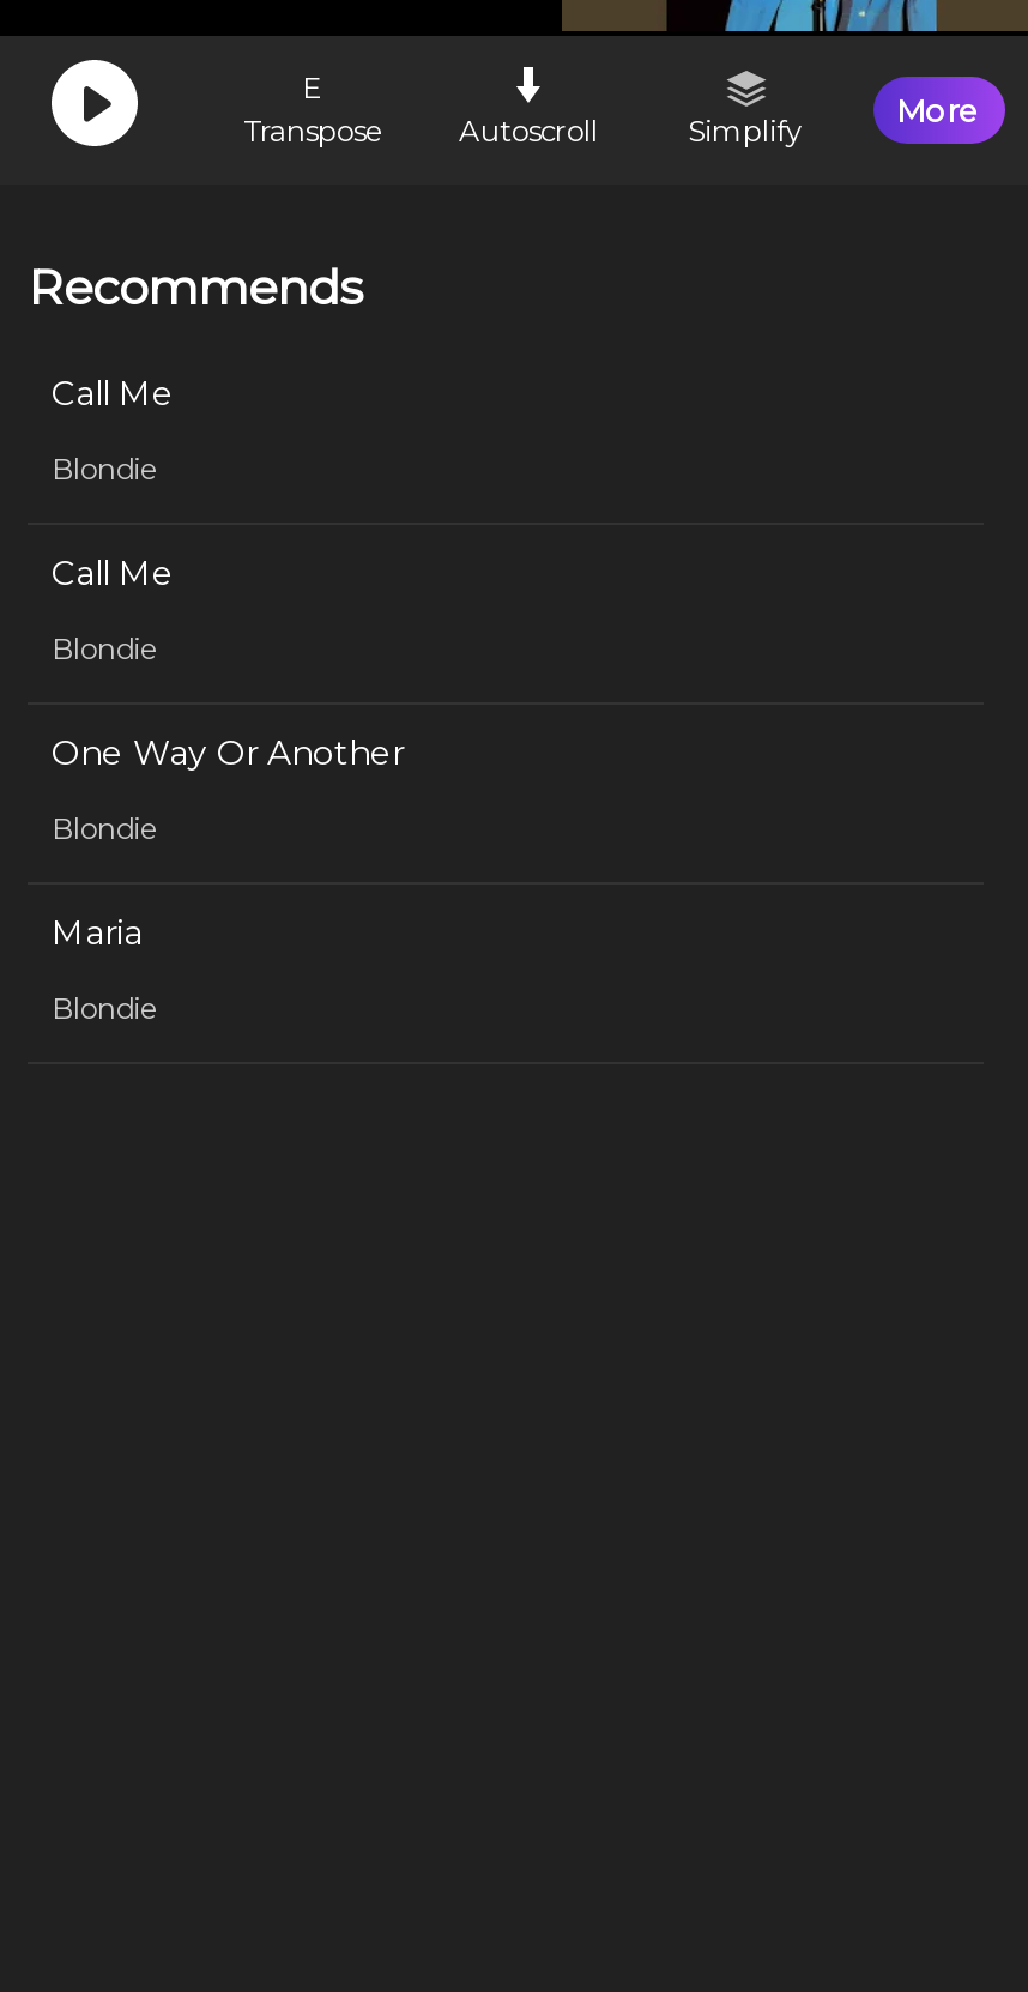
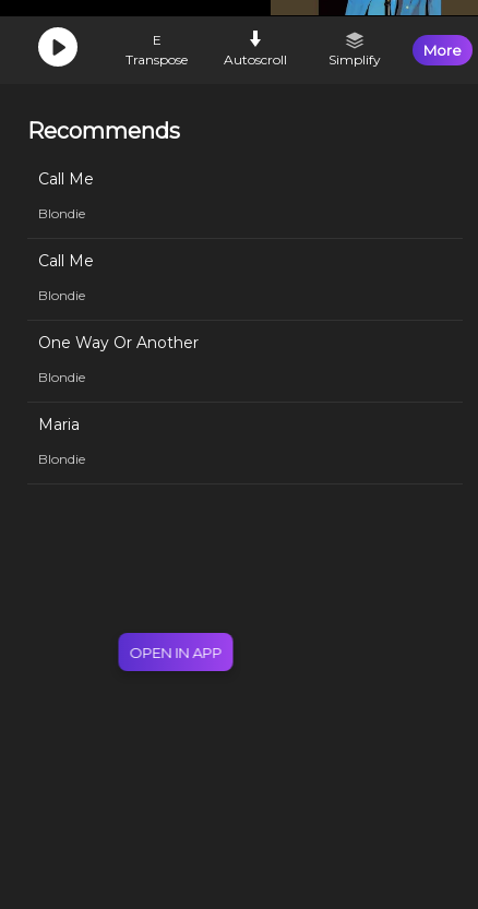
+ OPEN IN APP
